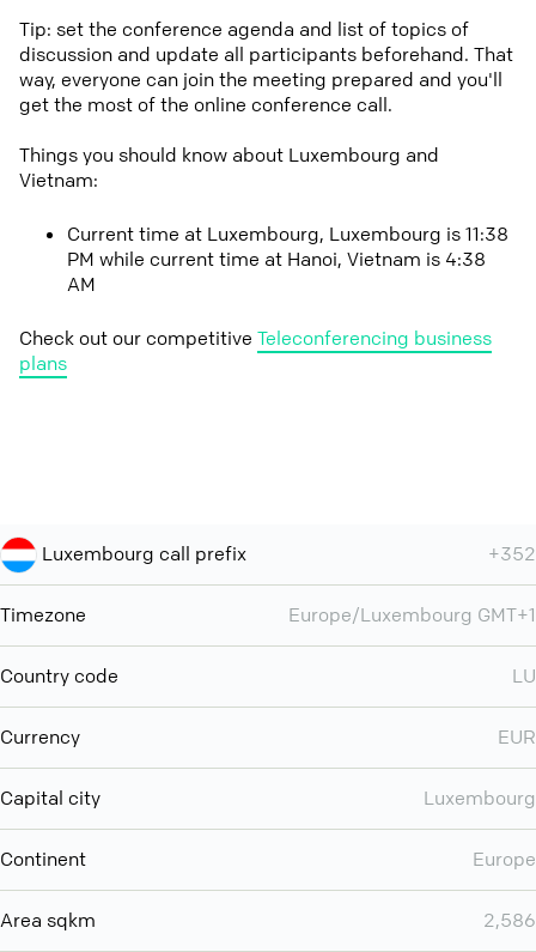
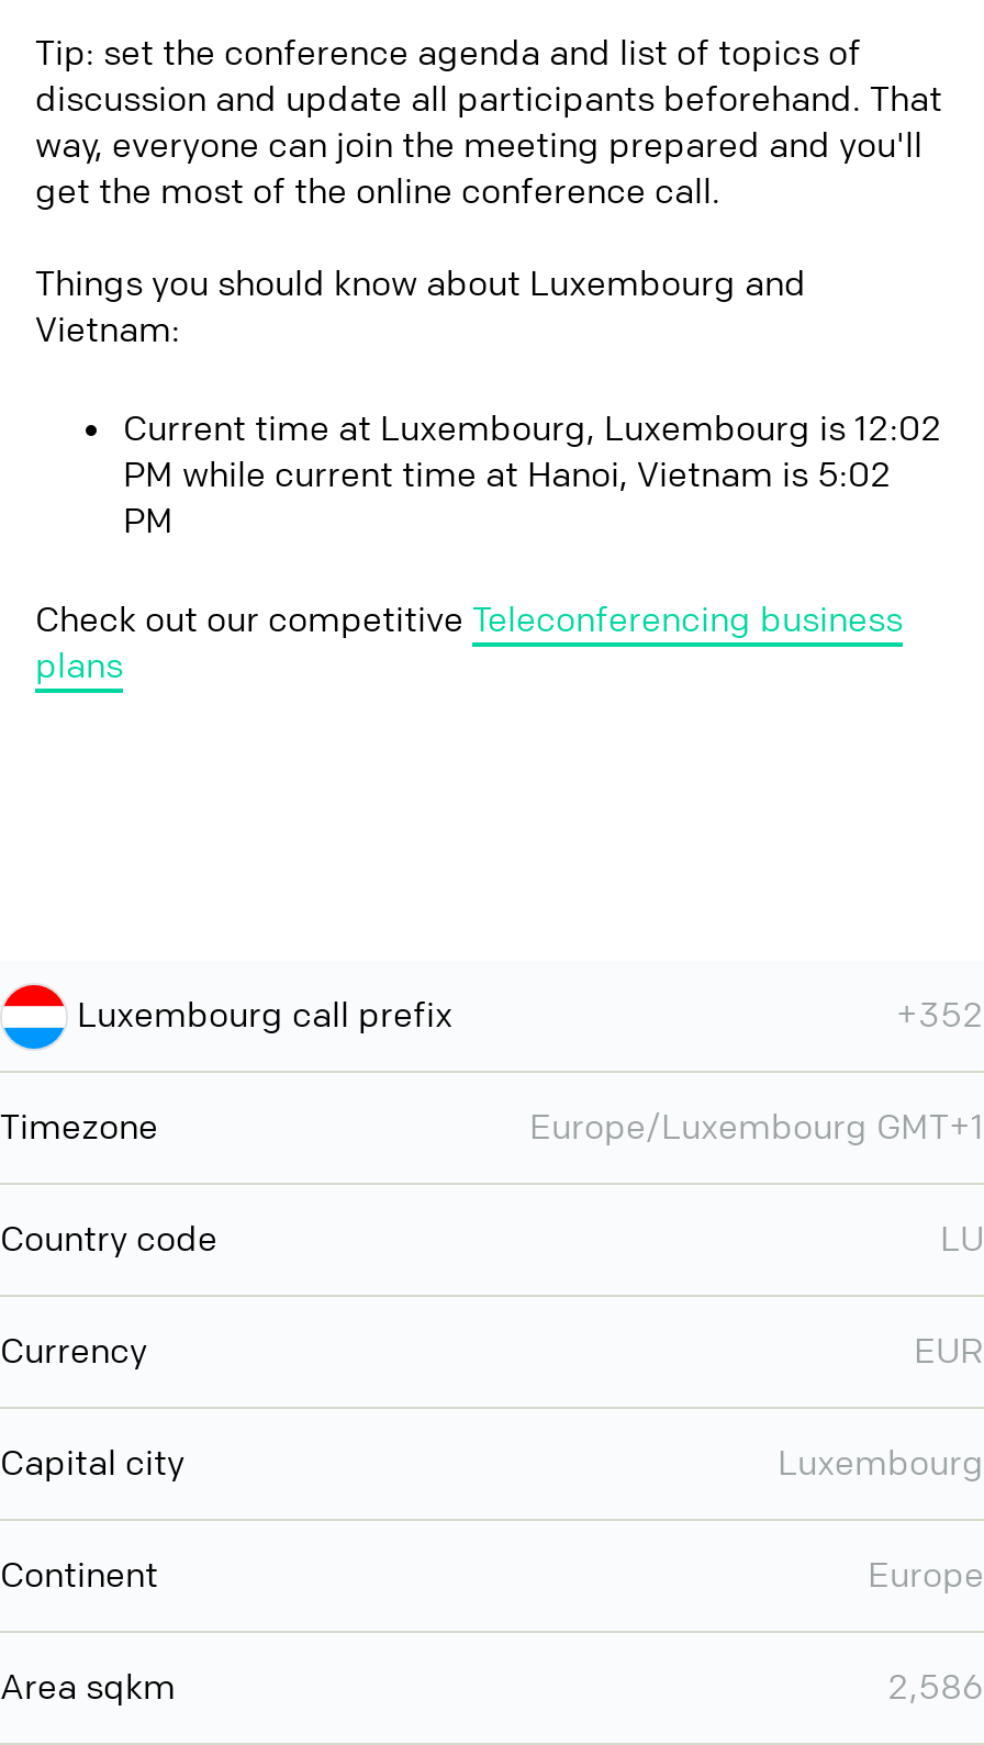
- Current time at Luxembourg, Luxembourg is 11:38
- PM while current time at Hanoi, Vietnam is 4:38
- AM
+ Current time at Luxembourg, Luxembourg is 12:02
+ PM while current time at Hanoi, Vietnam is 5:02
+ PM
